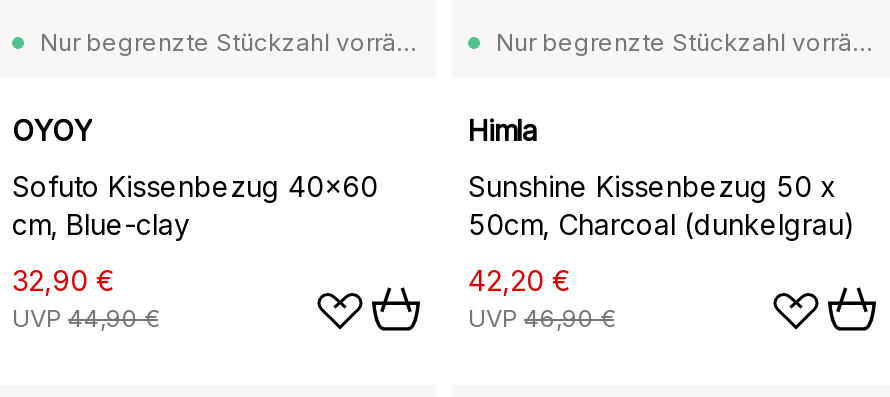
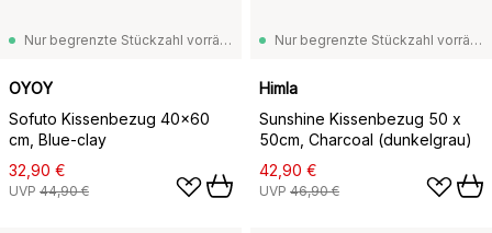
- 42,20 €
+ 42,90 €
